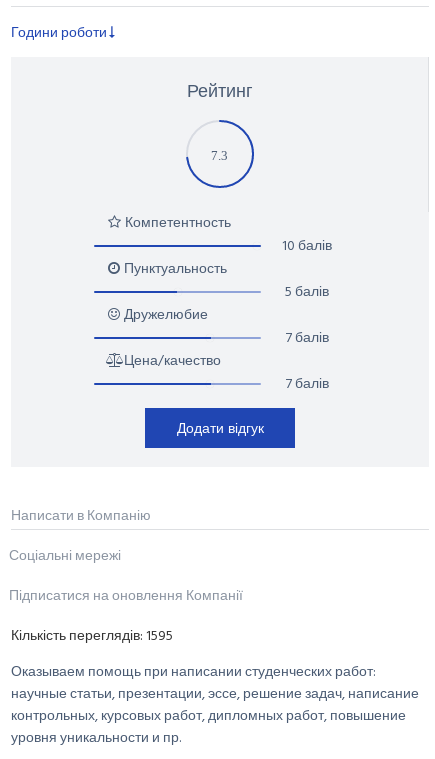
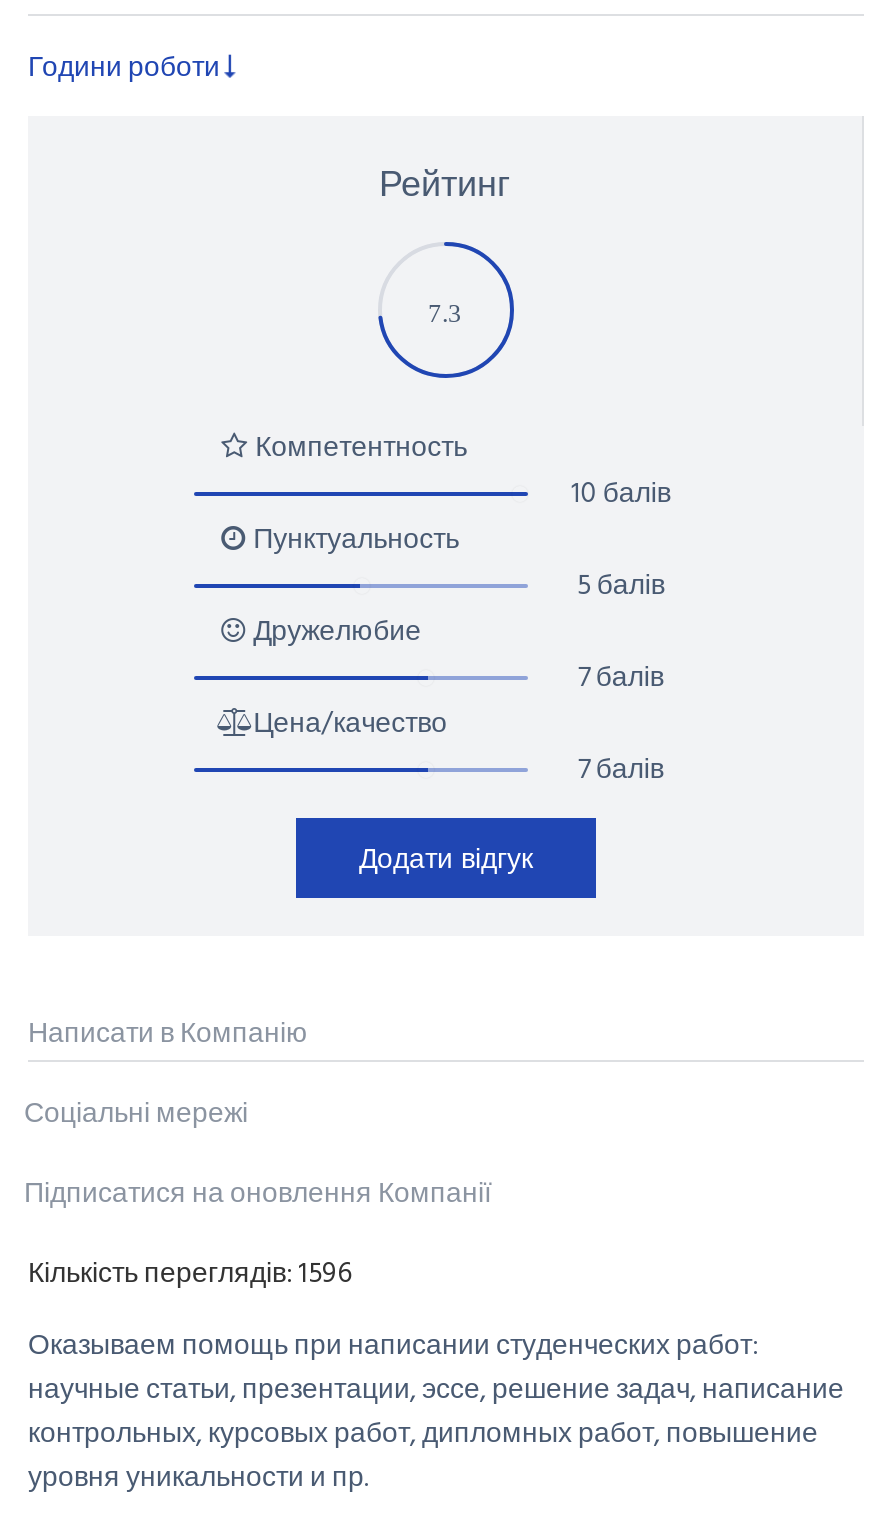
- Кількість переглядів: 1595
+ Кількість переглядів: 1596
